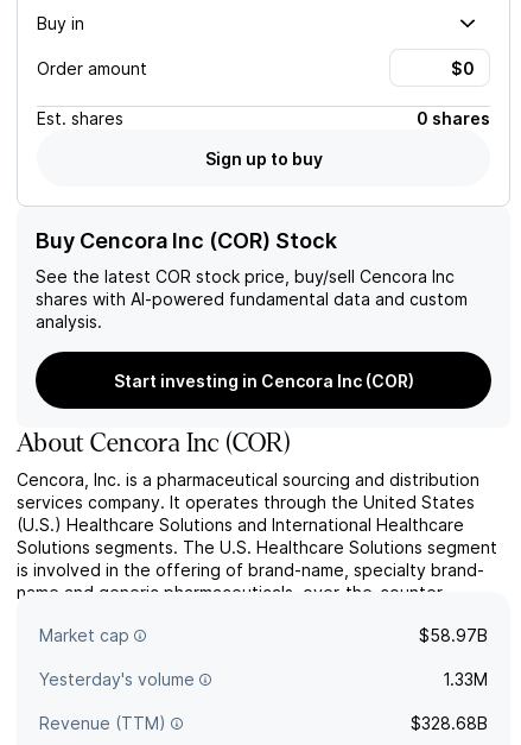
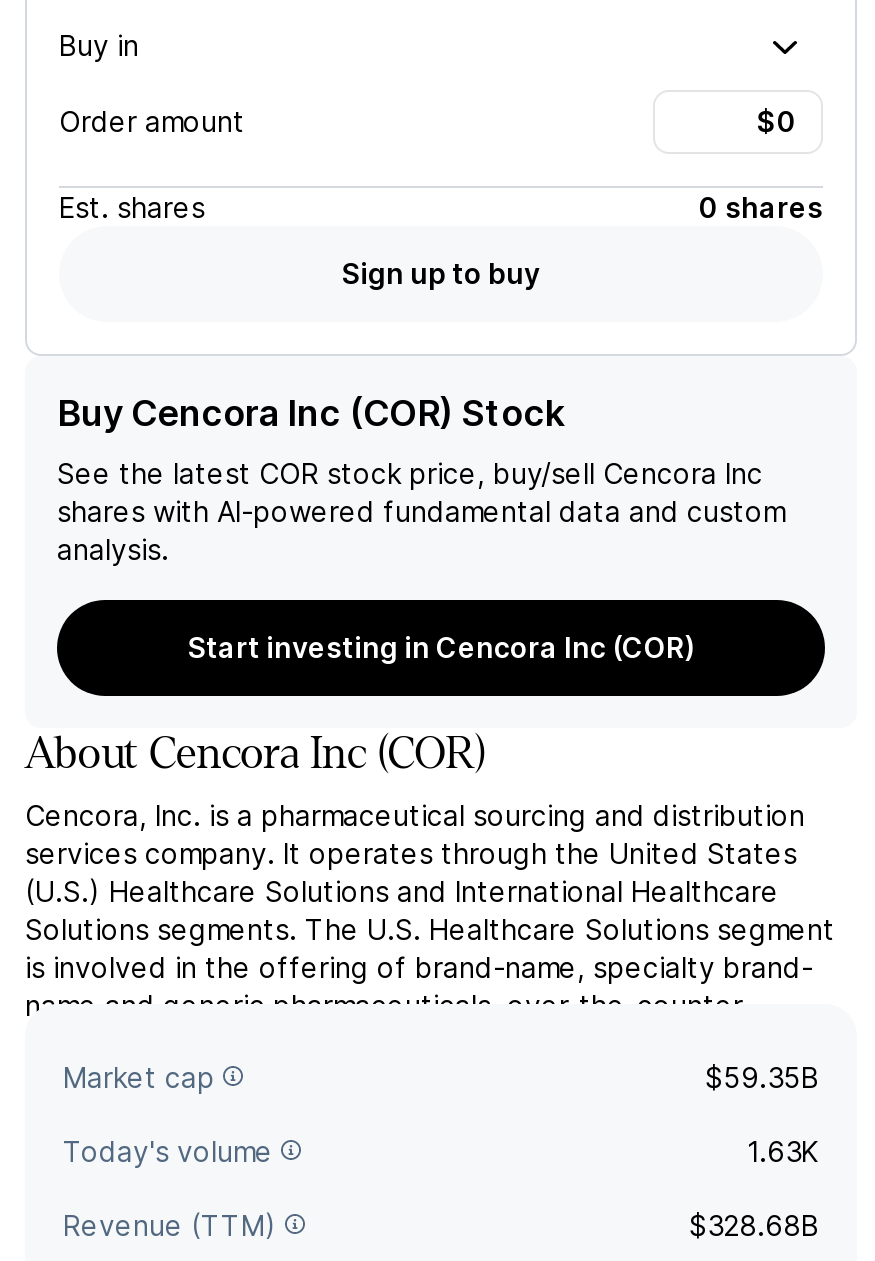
- $58.97B
+ $59.35B

- Yesterday's volume
- 1.33M
+ Today's volume
+ 1.63K
